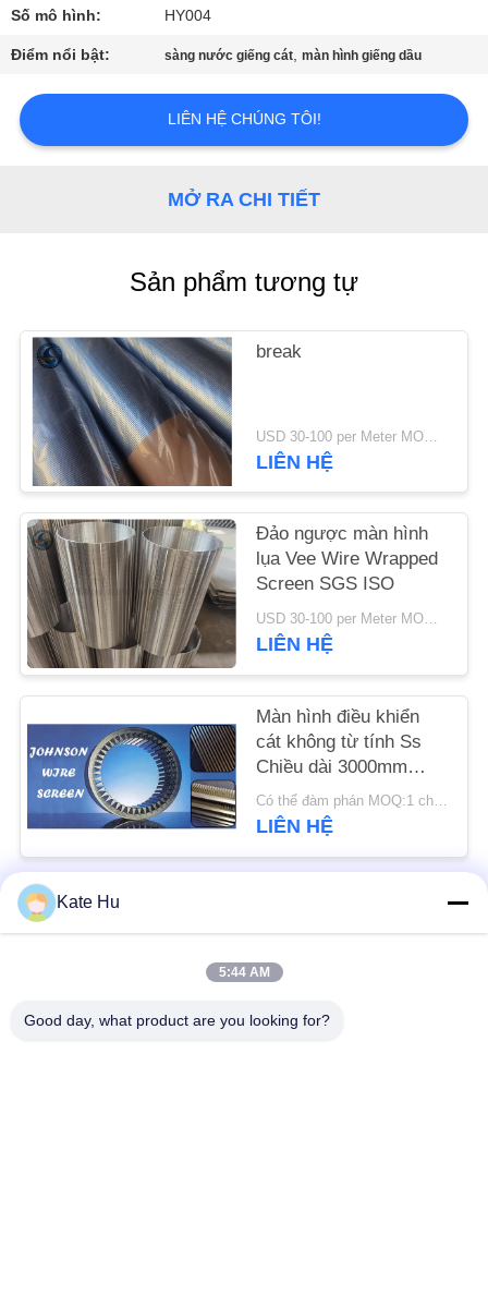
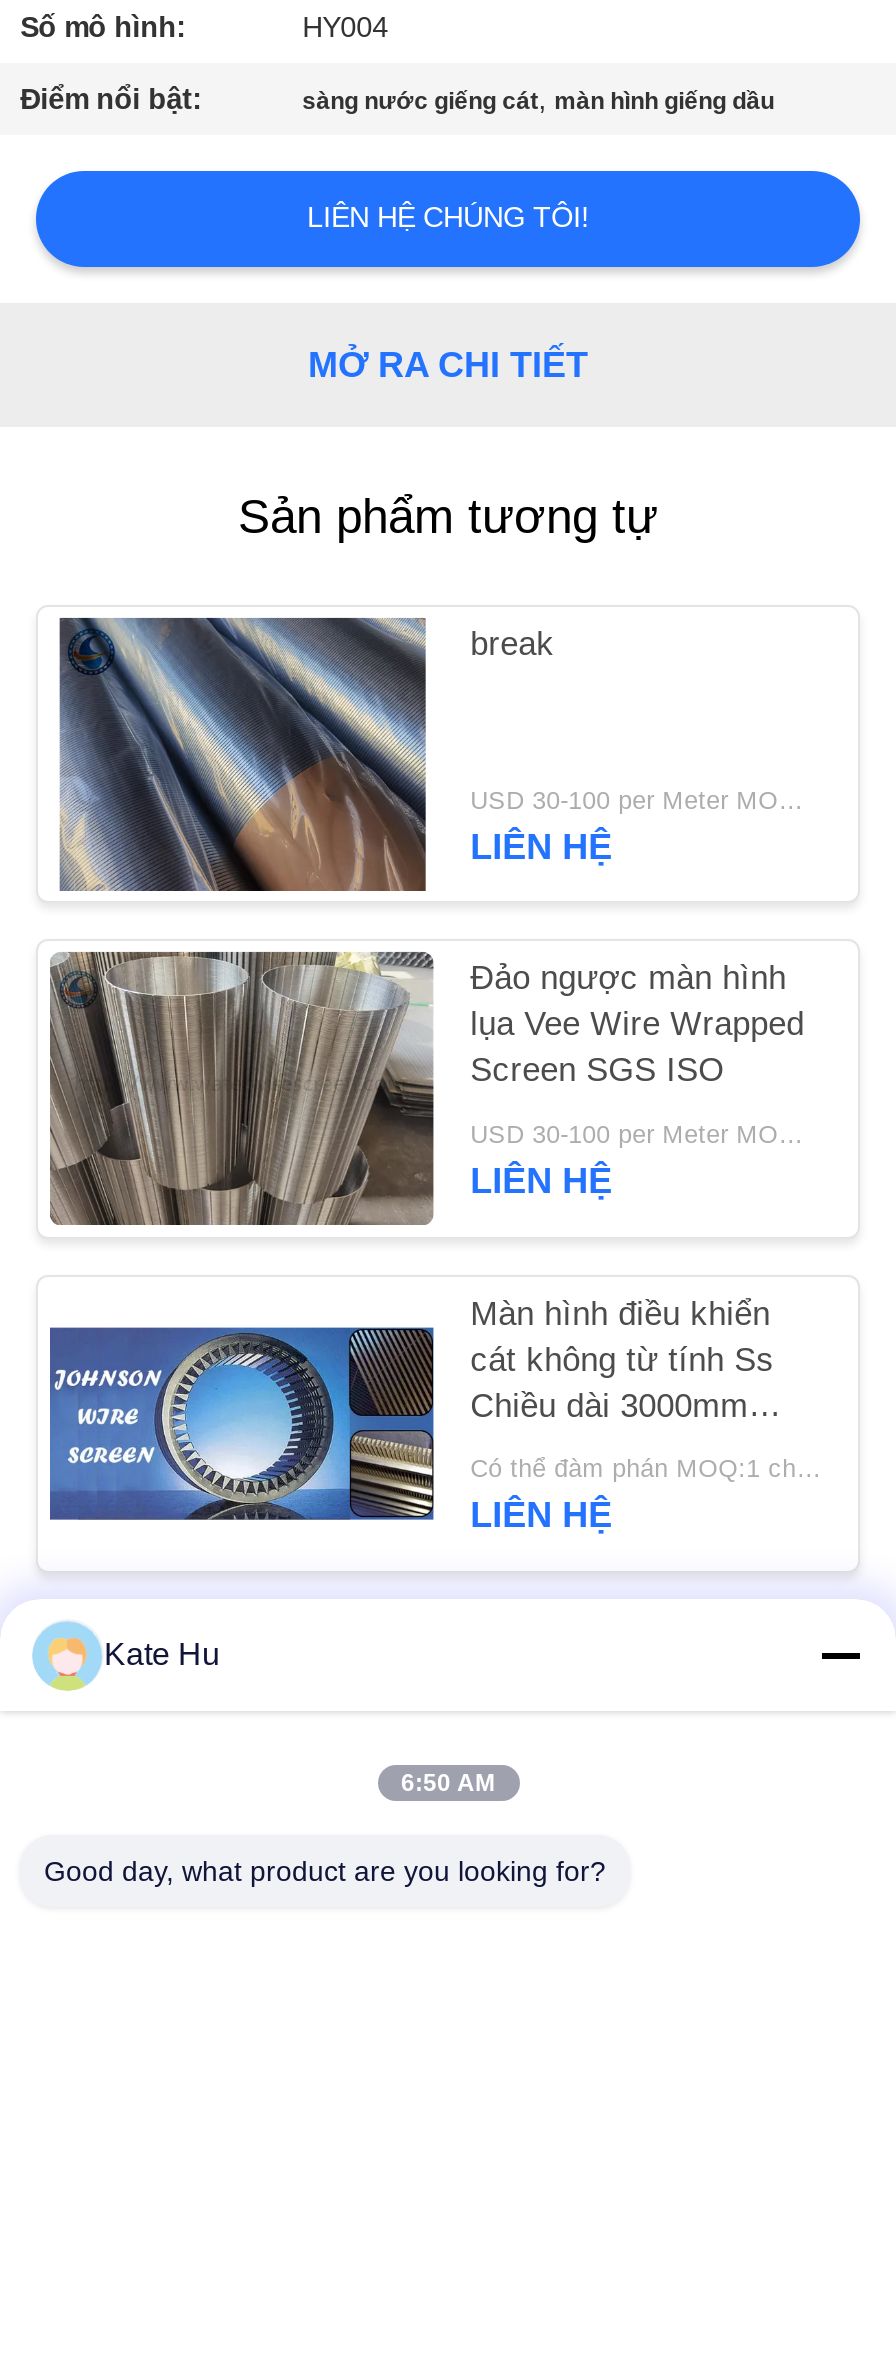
- 5:44 AM
+ 6:50 AM
